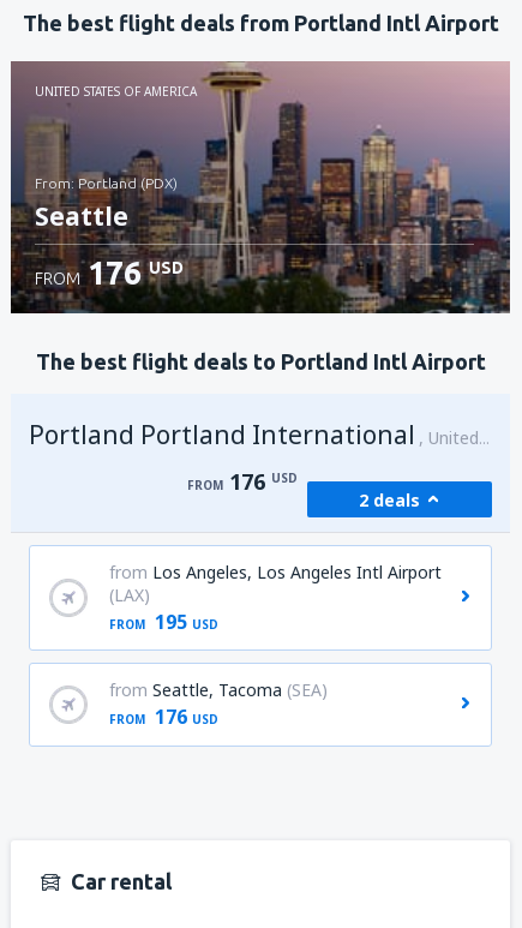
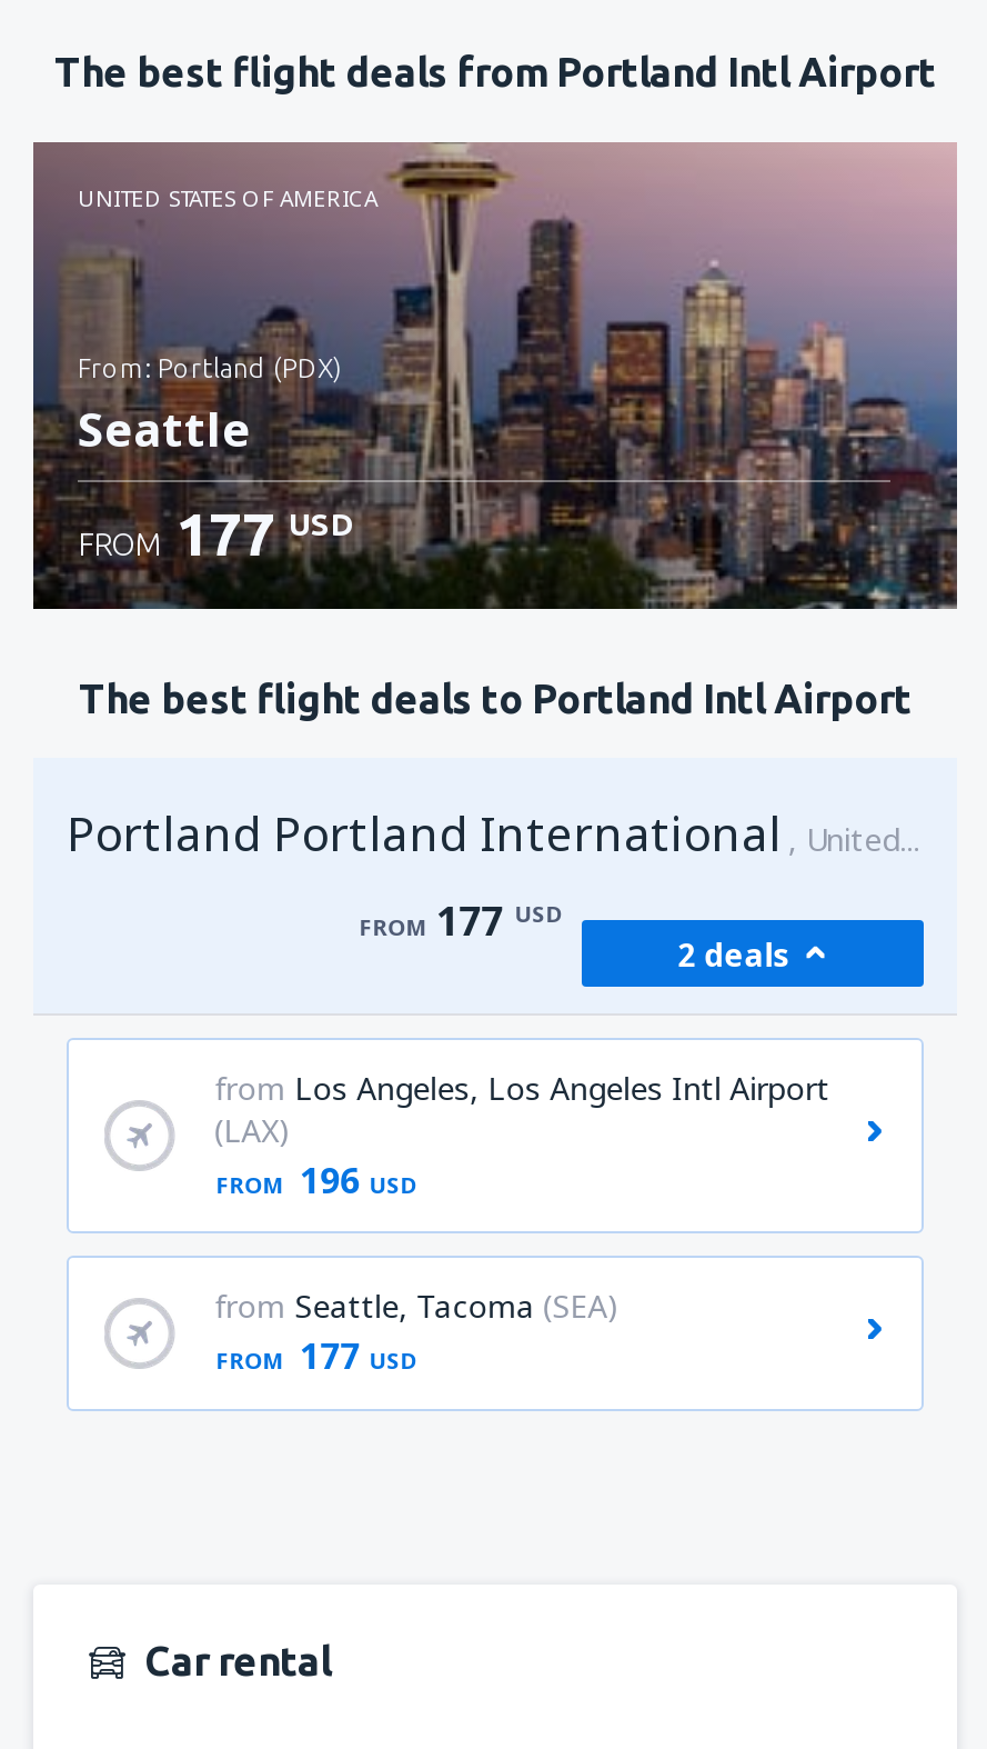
- FROM 176 USD
+ FROM 177 USD

- FROM 176 USD
+ FROM 177 USD

- FROM 195 USD
+ FROM 196 USD

- FROM 176 USD
+ FROM 177 USD
